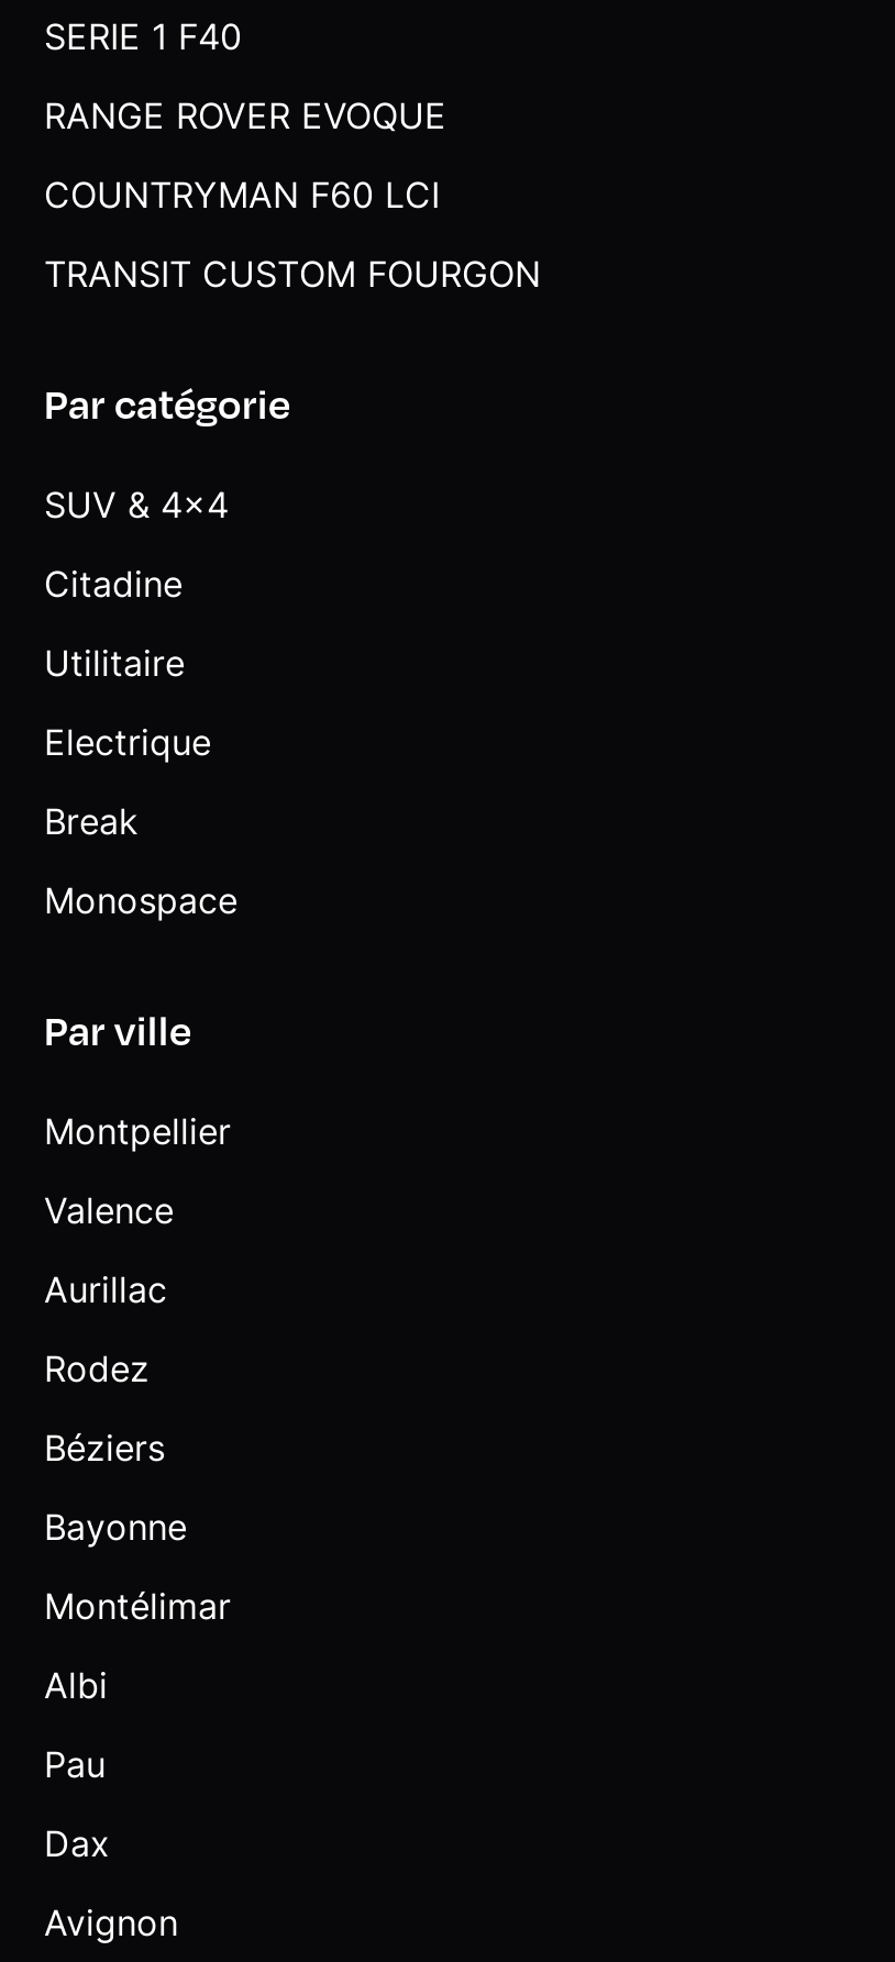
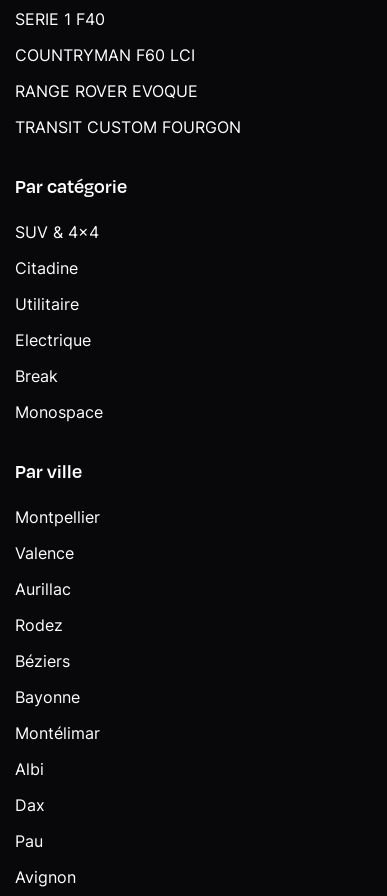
moved down: RANGE ROVER EVOQUE

moved up: COUNTRYMAN F60 LCI

moved down: Pau

moved up: Dax
